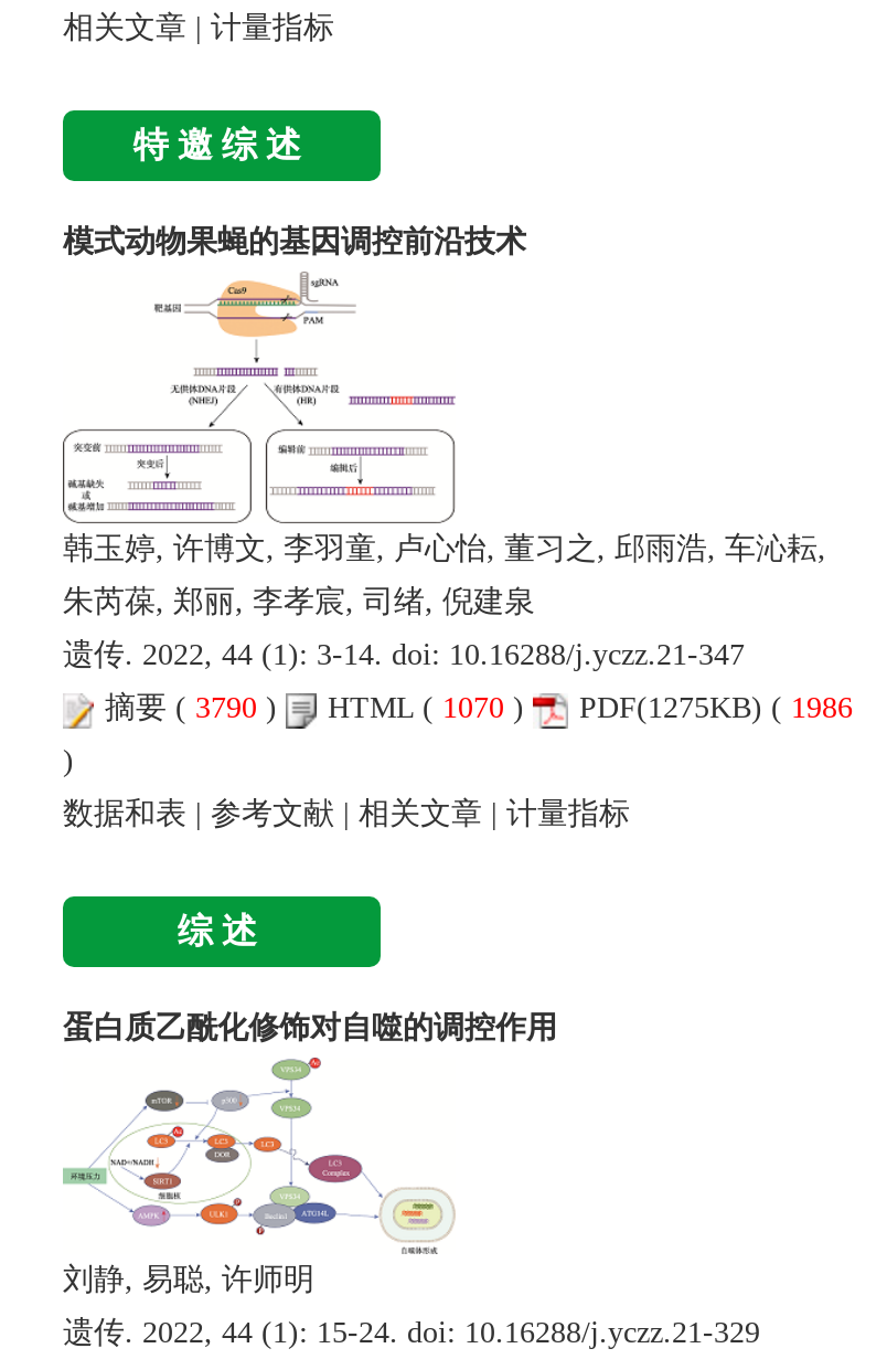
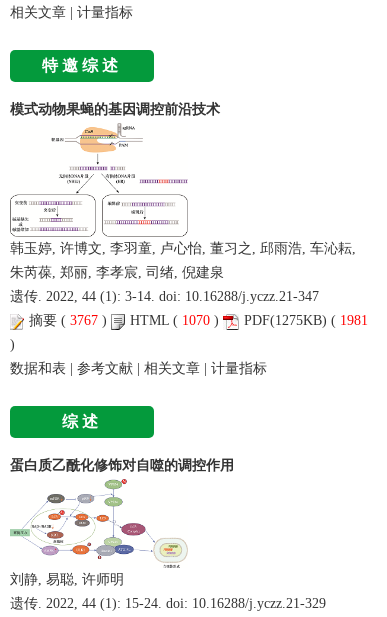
- 摘要(3790)
+ 摘要(3767)

- PDF(1275KB) (1986
+ PDF(1275KB) (1981
